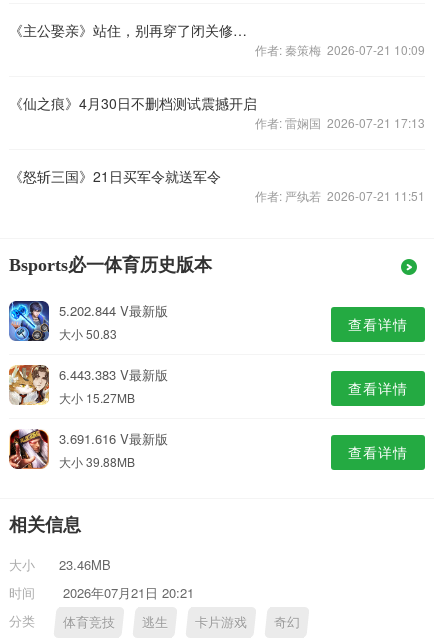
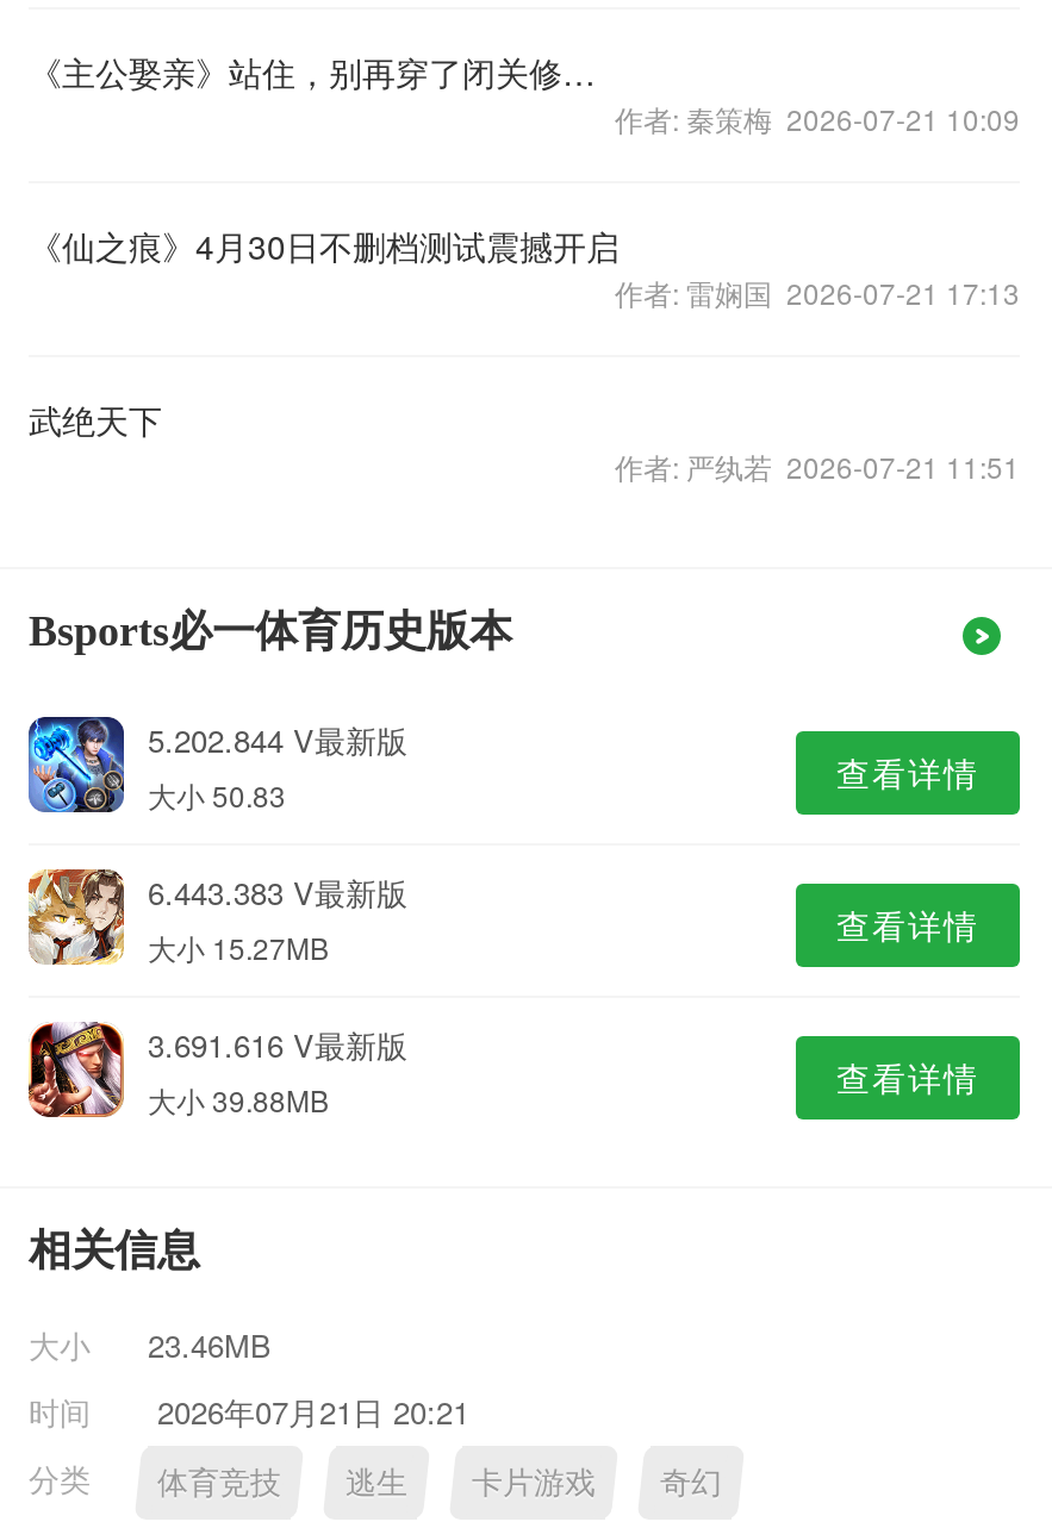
- 《怒斩三国》21日买军令就送军令
+ 武绝天下
